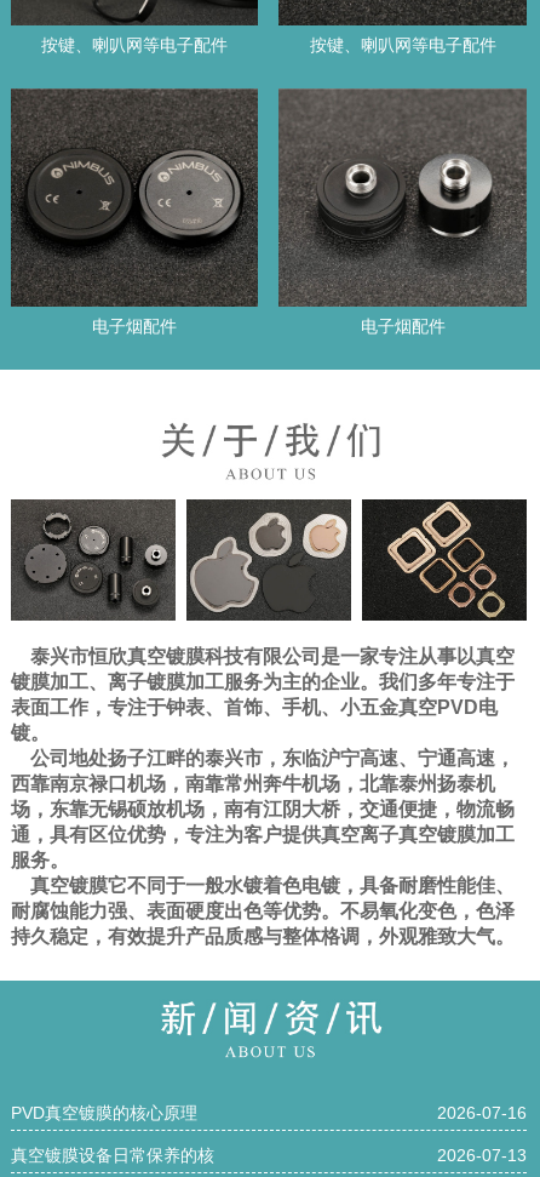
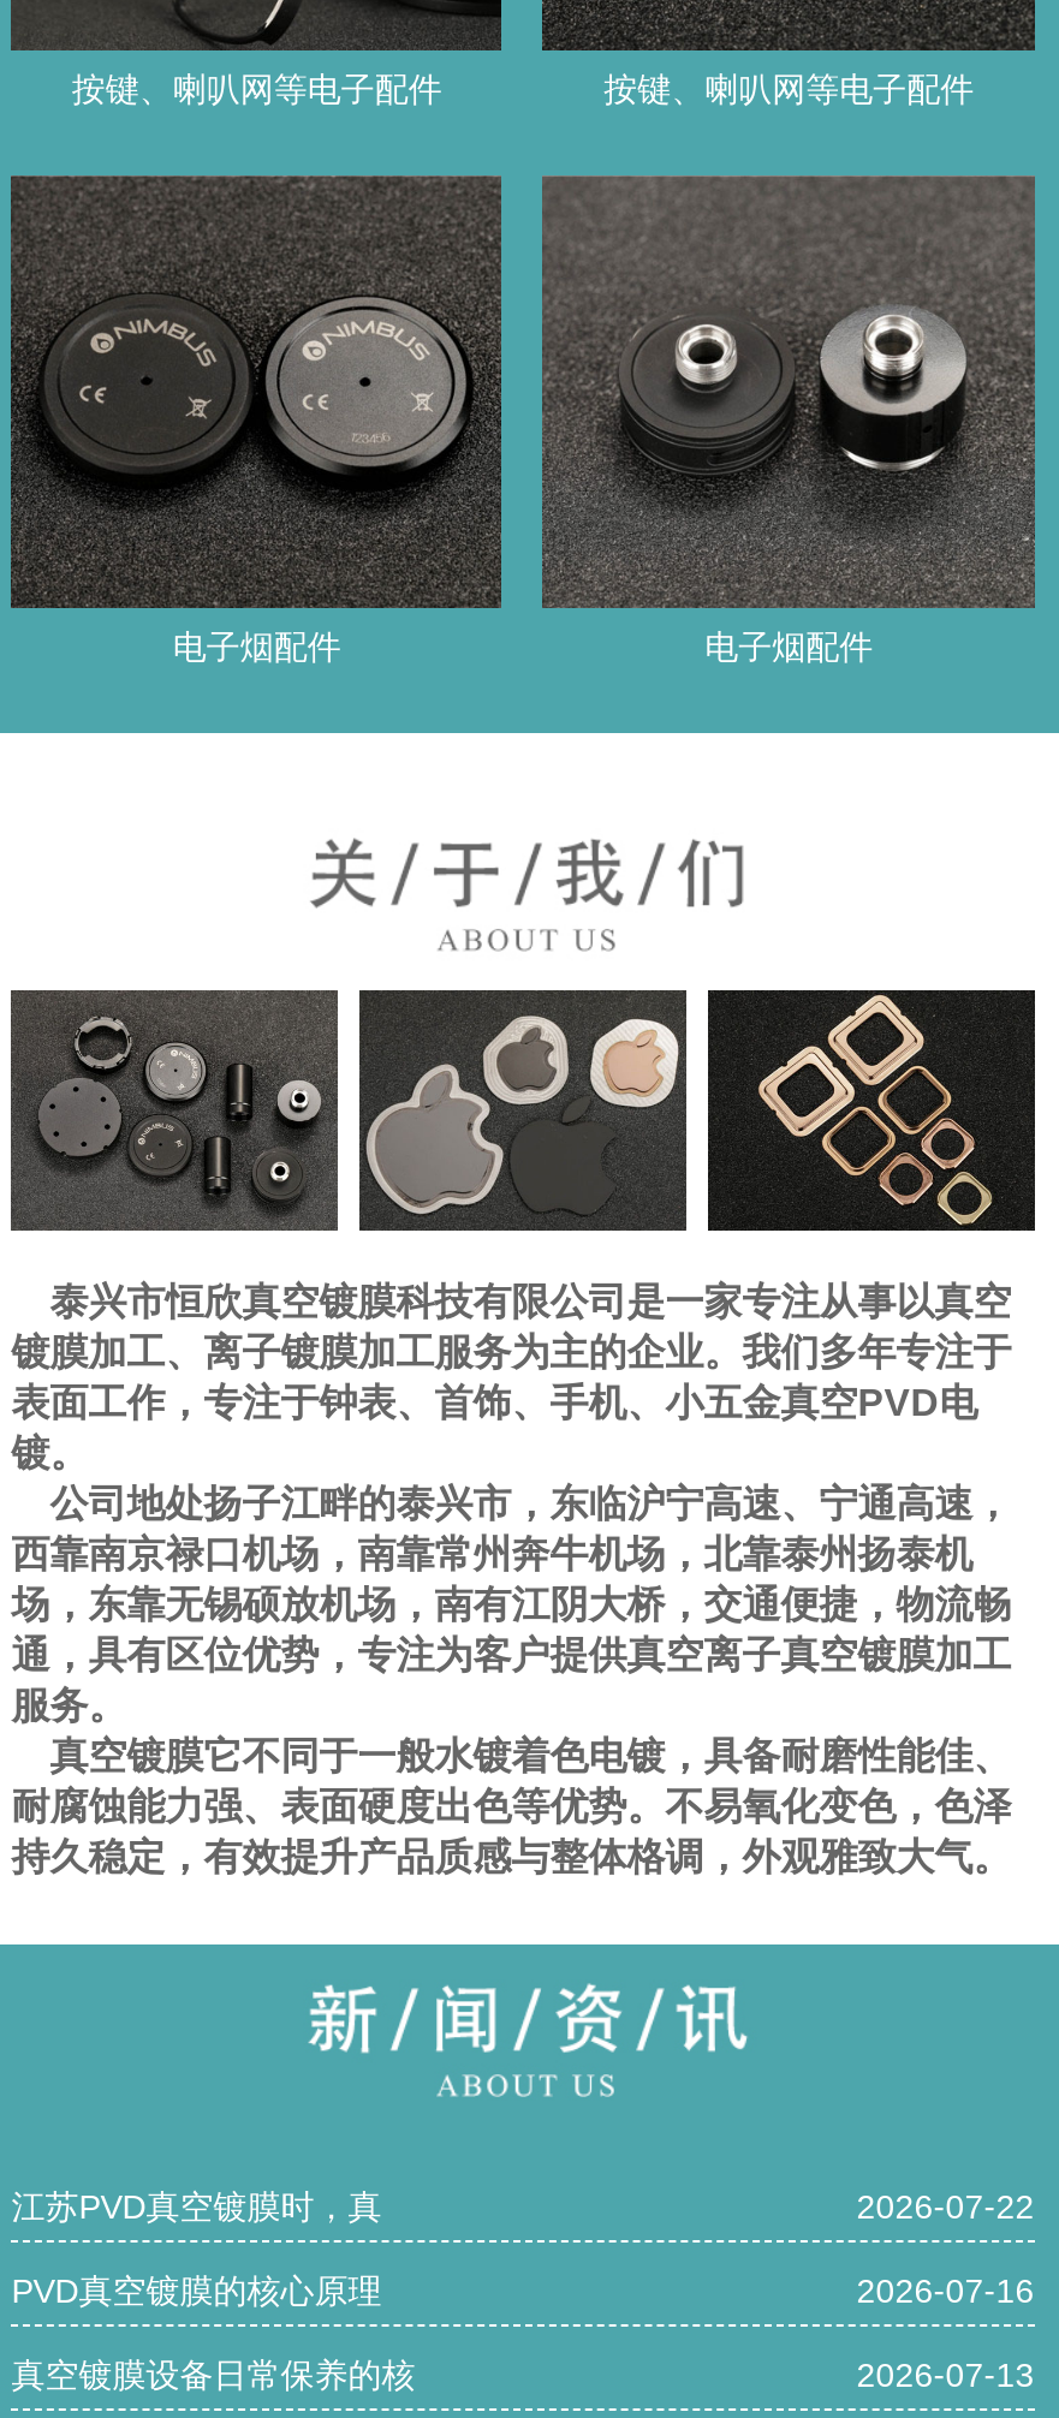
+ 江苏PVD真空镀膜时，真
+ 2026-07-22
